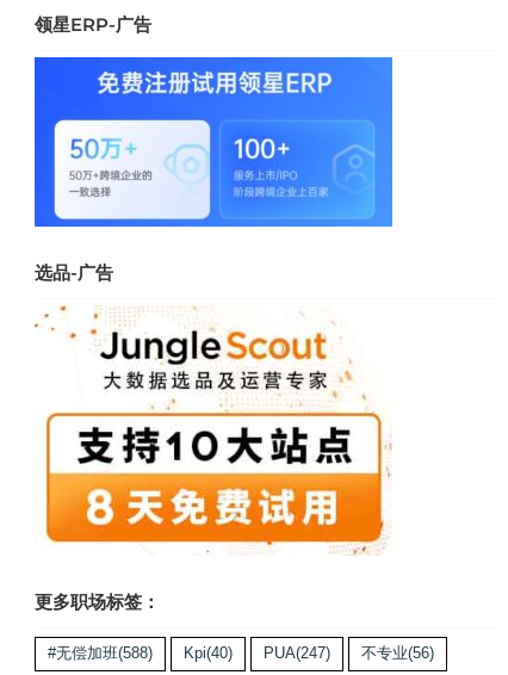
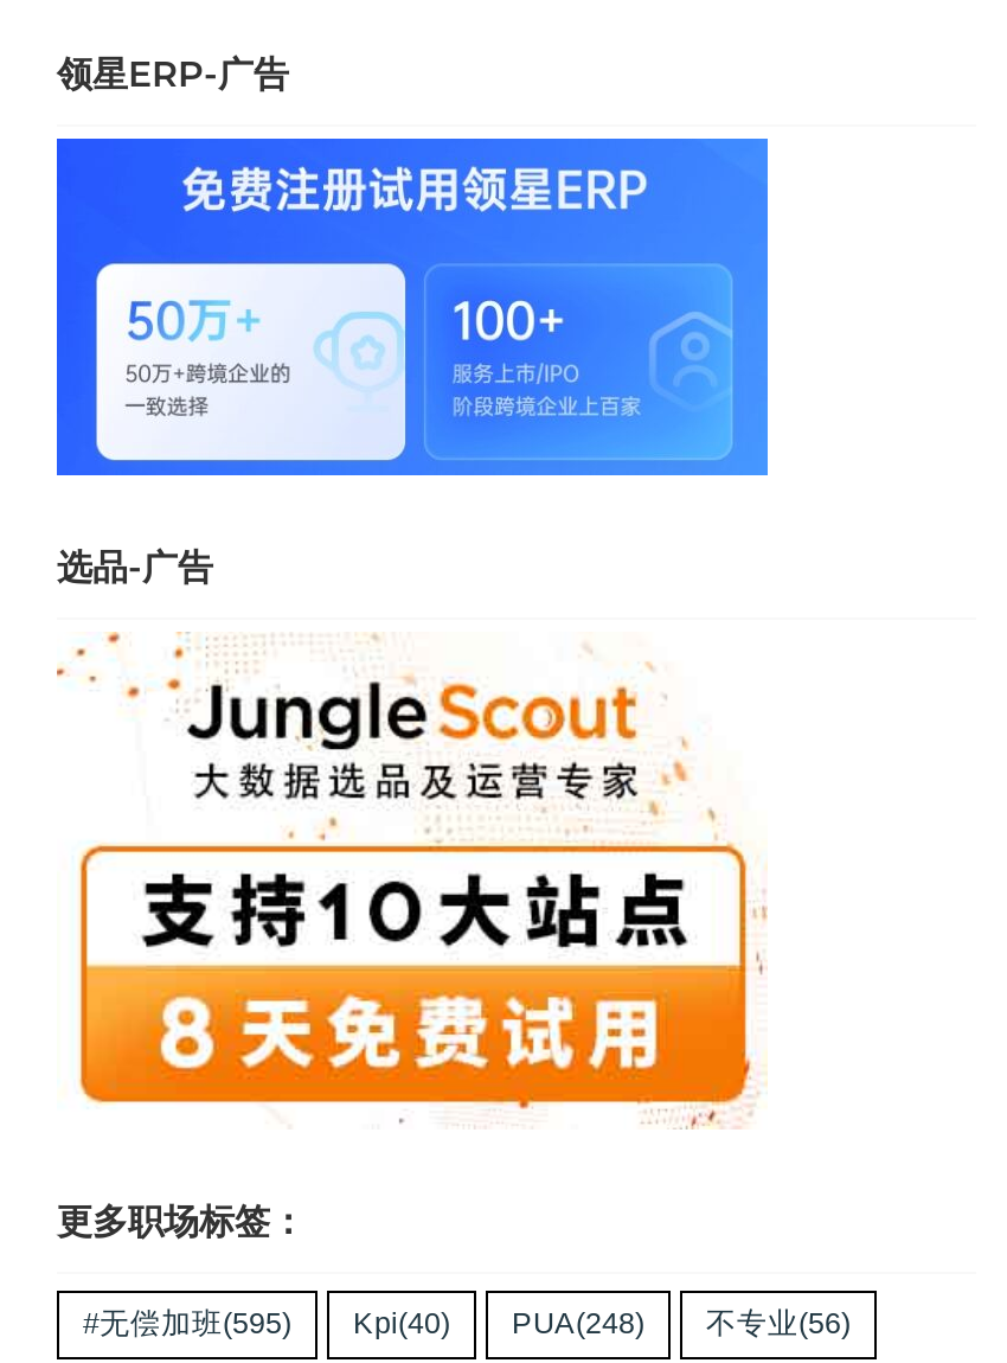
- #无偿加班(588)
+ #无偿加班(595)

- PUA(247)
+ PUA(248)
